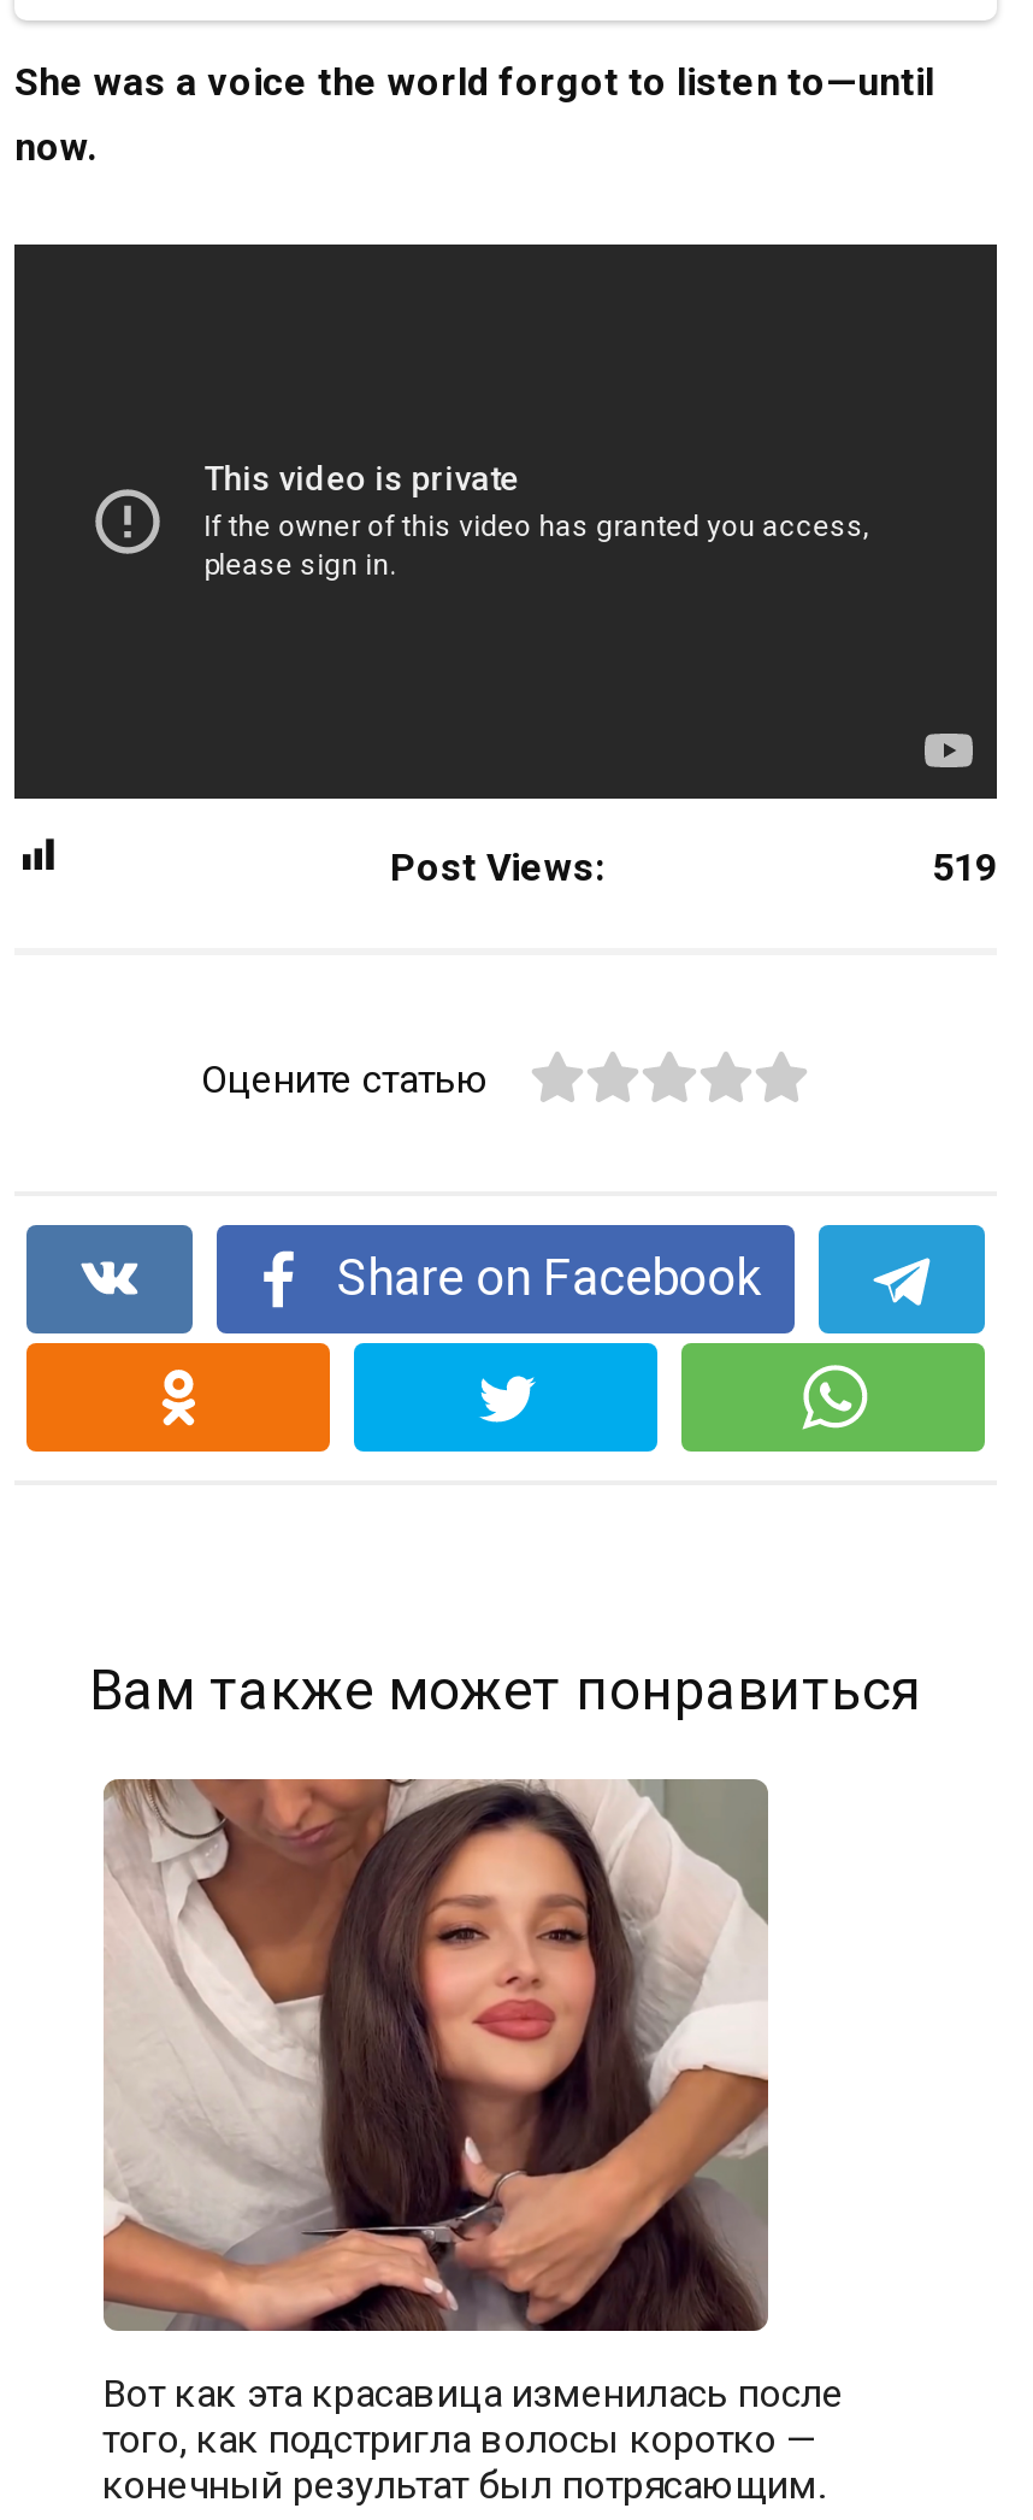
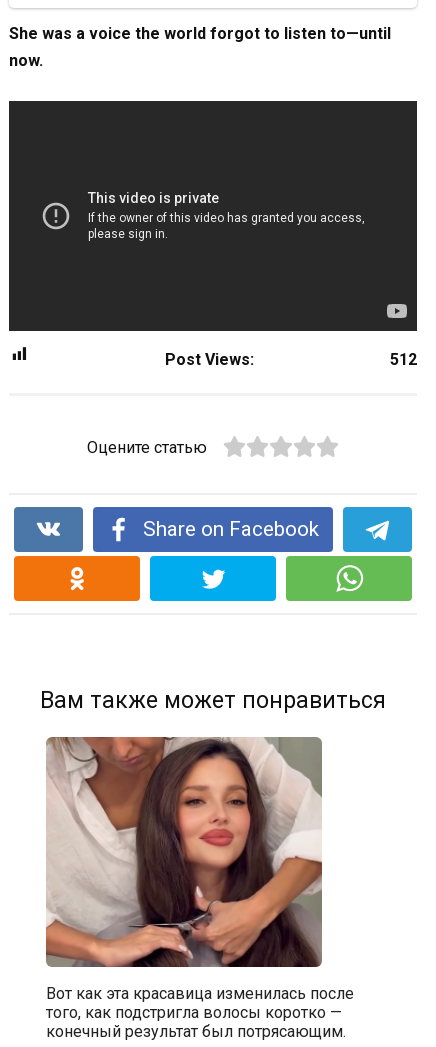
- 519
+ 512
